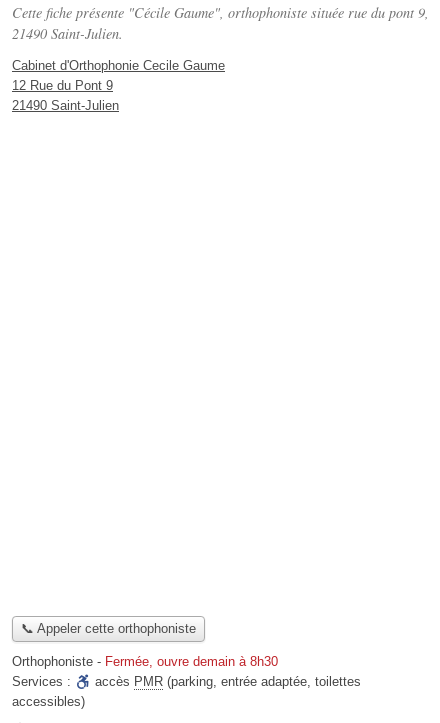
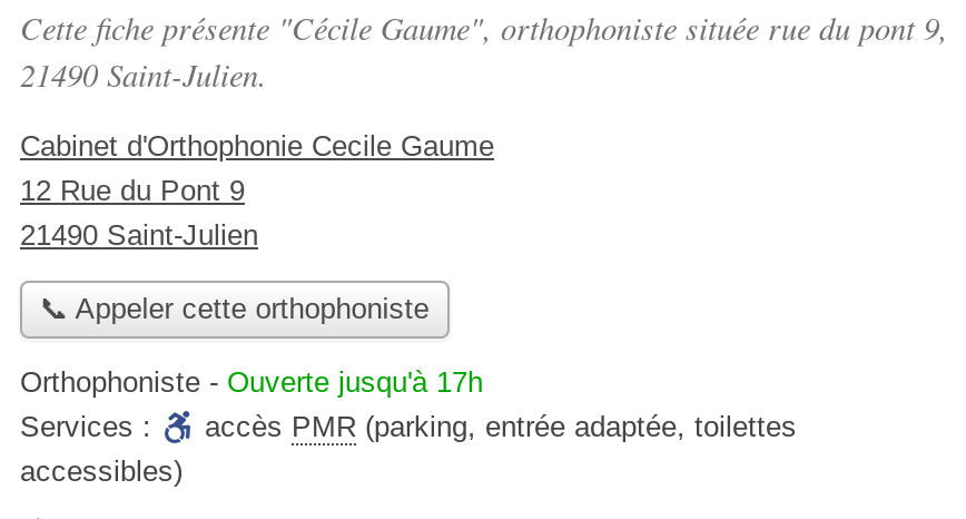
- Orthophoniste - Fermée, ouvre demain à 8h30
+ Orthophoniste - Ouverte jusqu'à 17h
